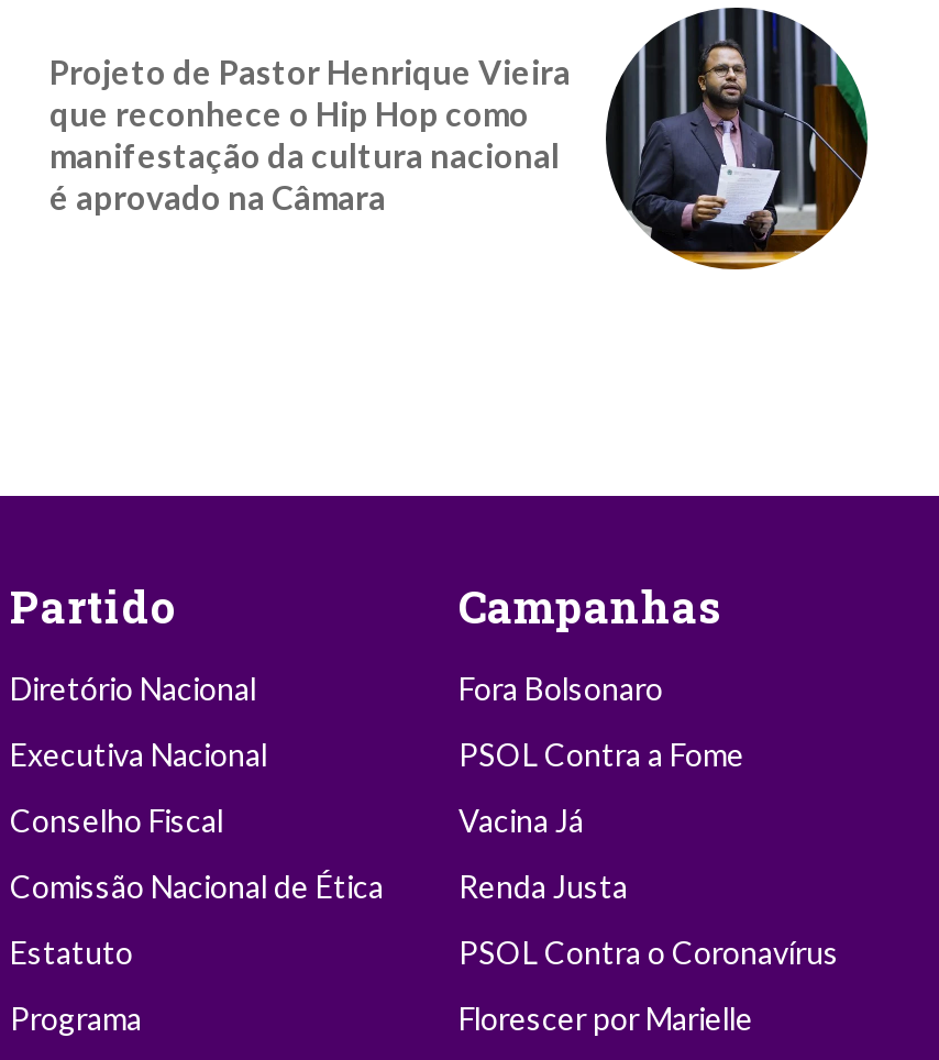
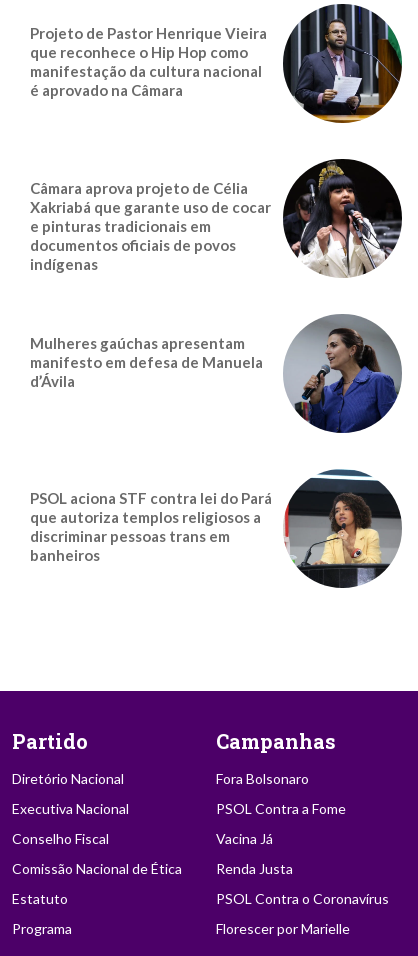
+ [image]
+ Câmara aprova projeto de Célia
+ Xakriabá que garante uso de cocar
+ e pinturas tradicionais em
+ documentos oficiais de povos
+ indígenas

+ [image]
+ Mulheres gaúchas apresentam
+ manifesto em defesa de Manuela
+ d’Ávila

+ [image]
+ PSOL aciona STF contra lei do Pará
+ que autoriza templos religiosos a
+ discriminar pessoas trans em
+ banheiros
